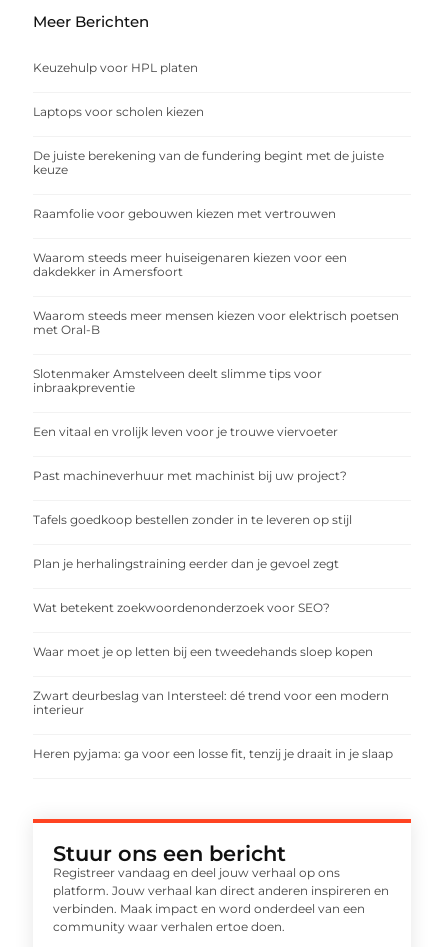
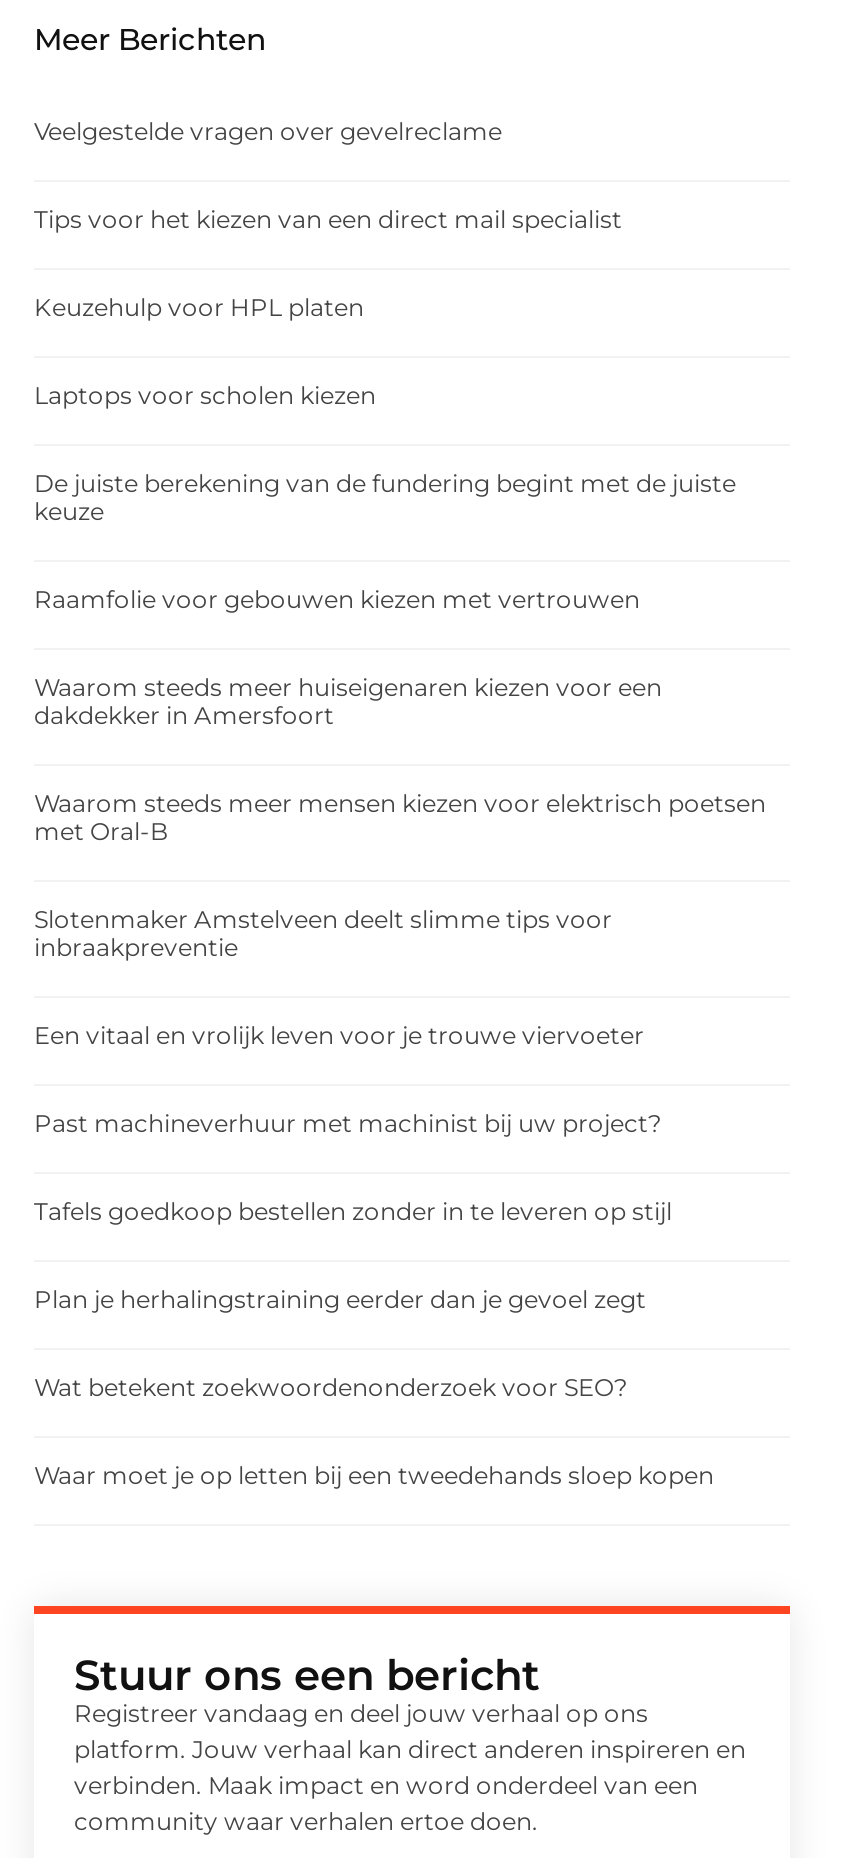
+ Veelgestelde vragen over gevelreclame
+ Tips voor het kiezen van een direct mail specialist

moved down: Keuzehulp voor HPL platen | Laptops voor scholen kiezen | De juiste berekening van de fundering begint met de juiste | ... | Wat betekent zoekwoordenonderzoek voor SEO? | Waar moet je op letten bij een tweedehands sloep kopen

- Zwart deurbeslag van Intersteel: dé trend voor een modern
- interieur
- Heren pyjama: ga voor een losse fit, tenzij je draait in je slaap
